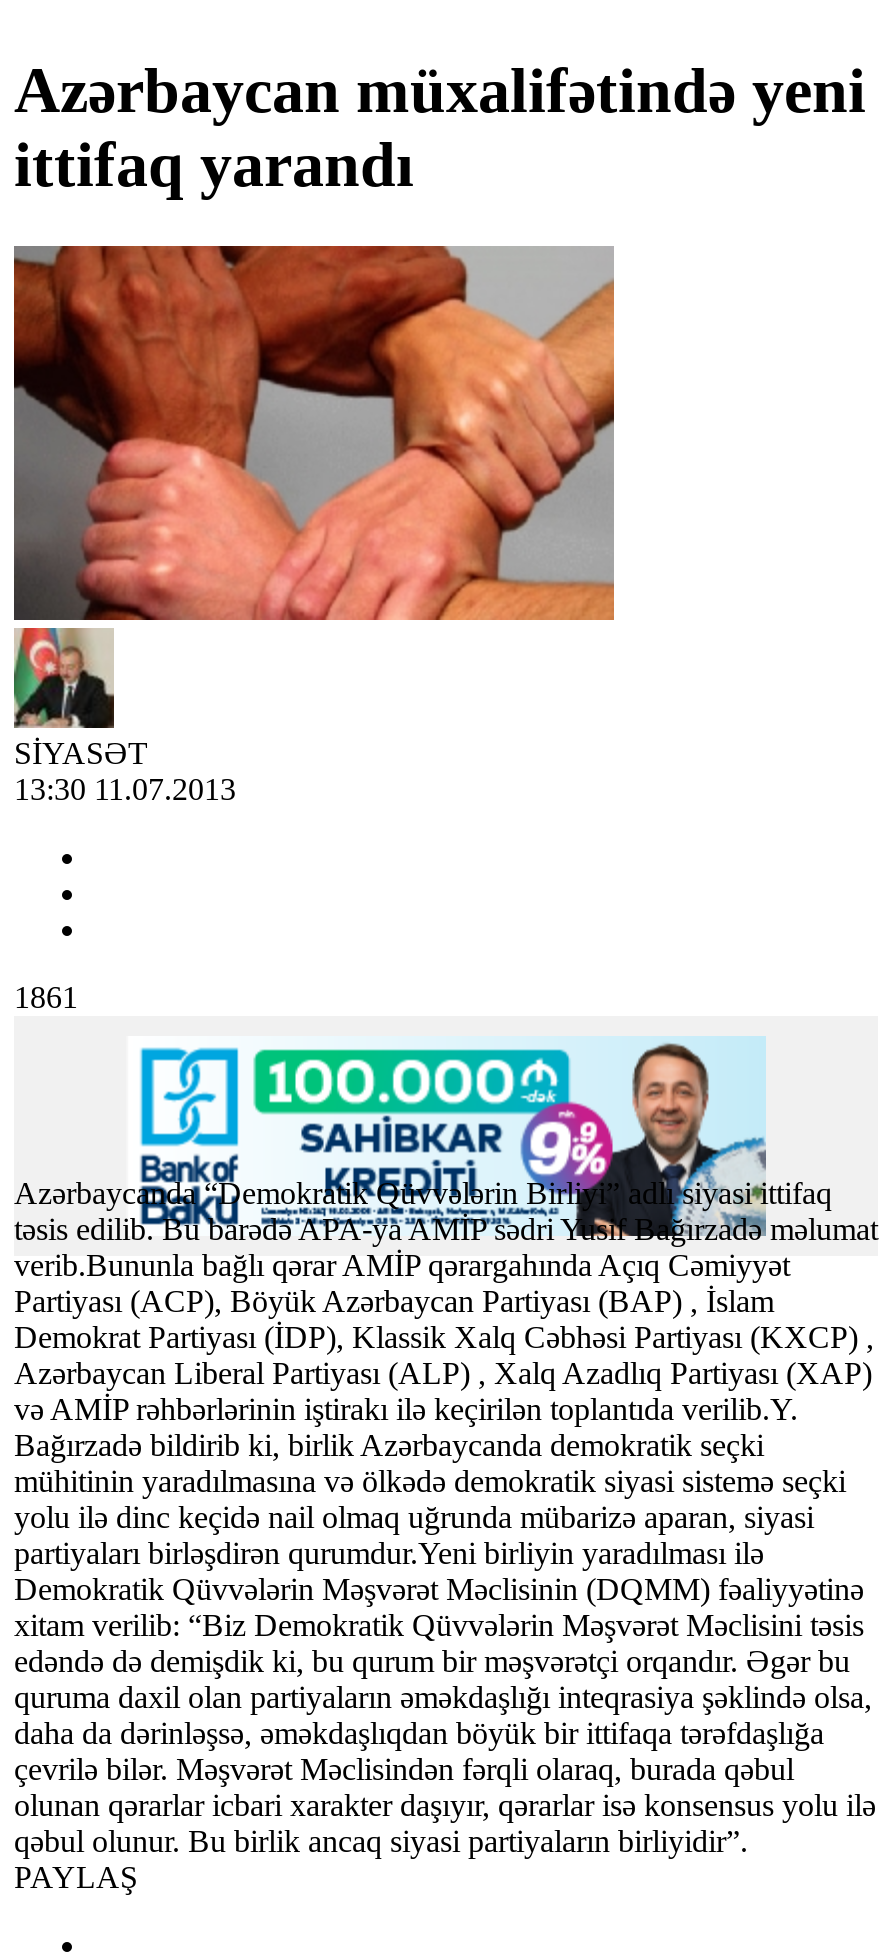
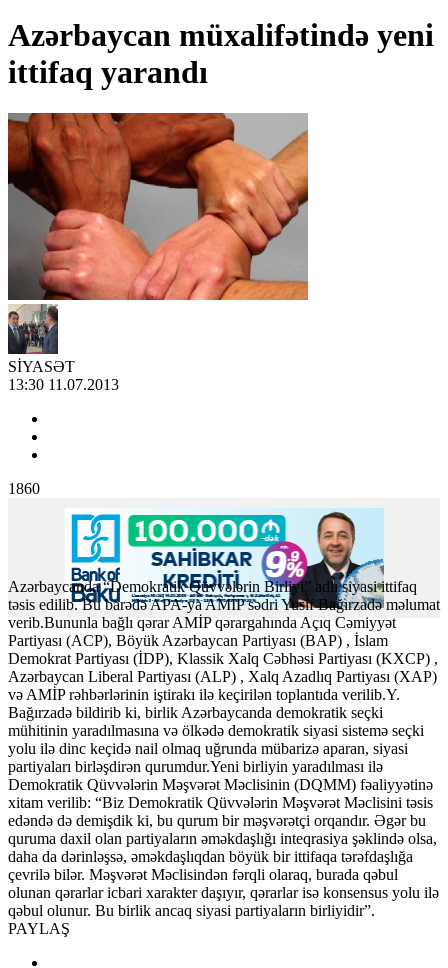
- [image]
+ [image]

- 1861
+ 1860
